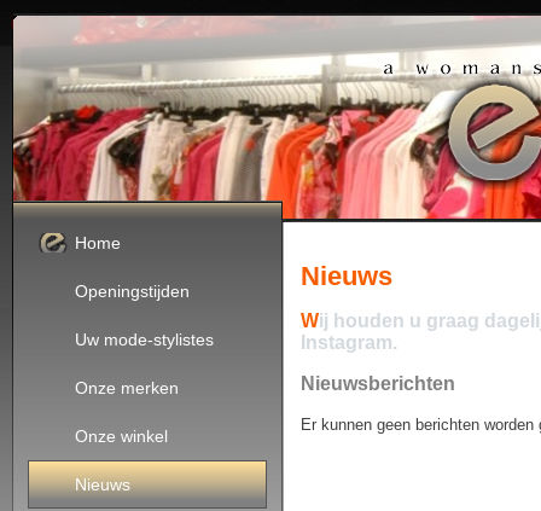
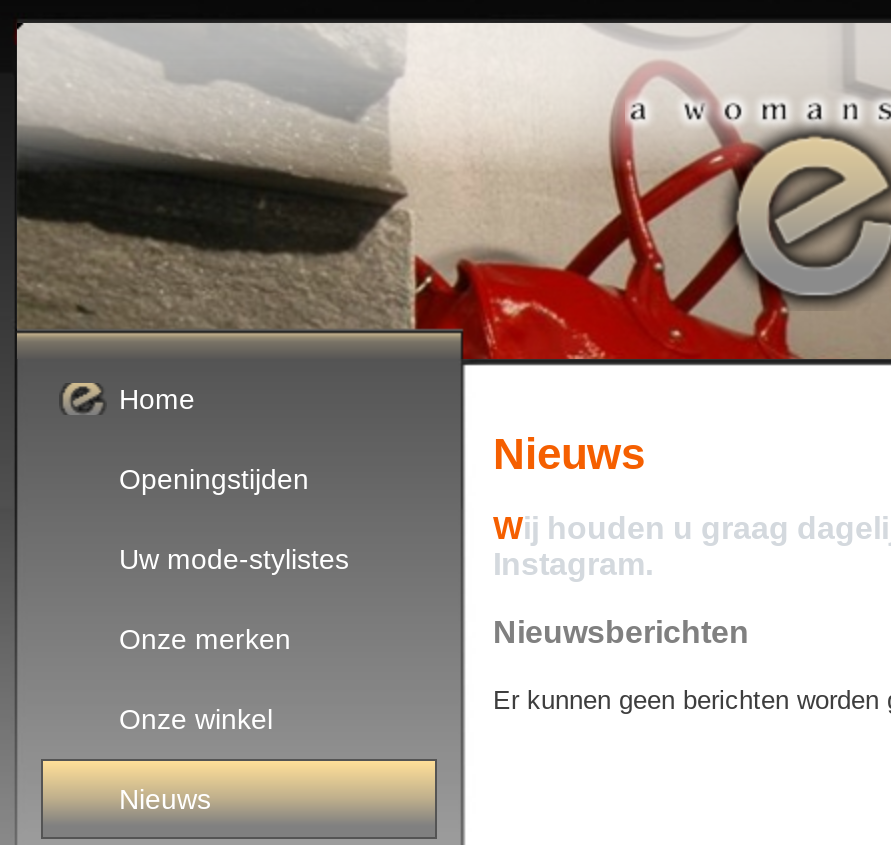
- [image]
+ [image]
